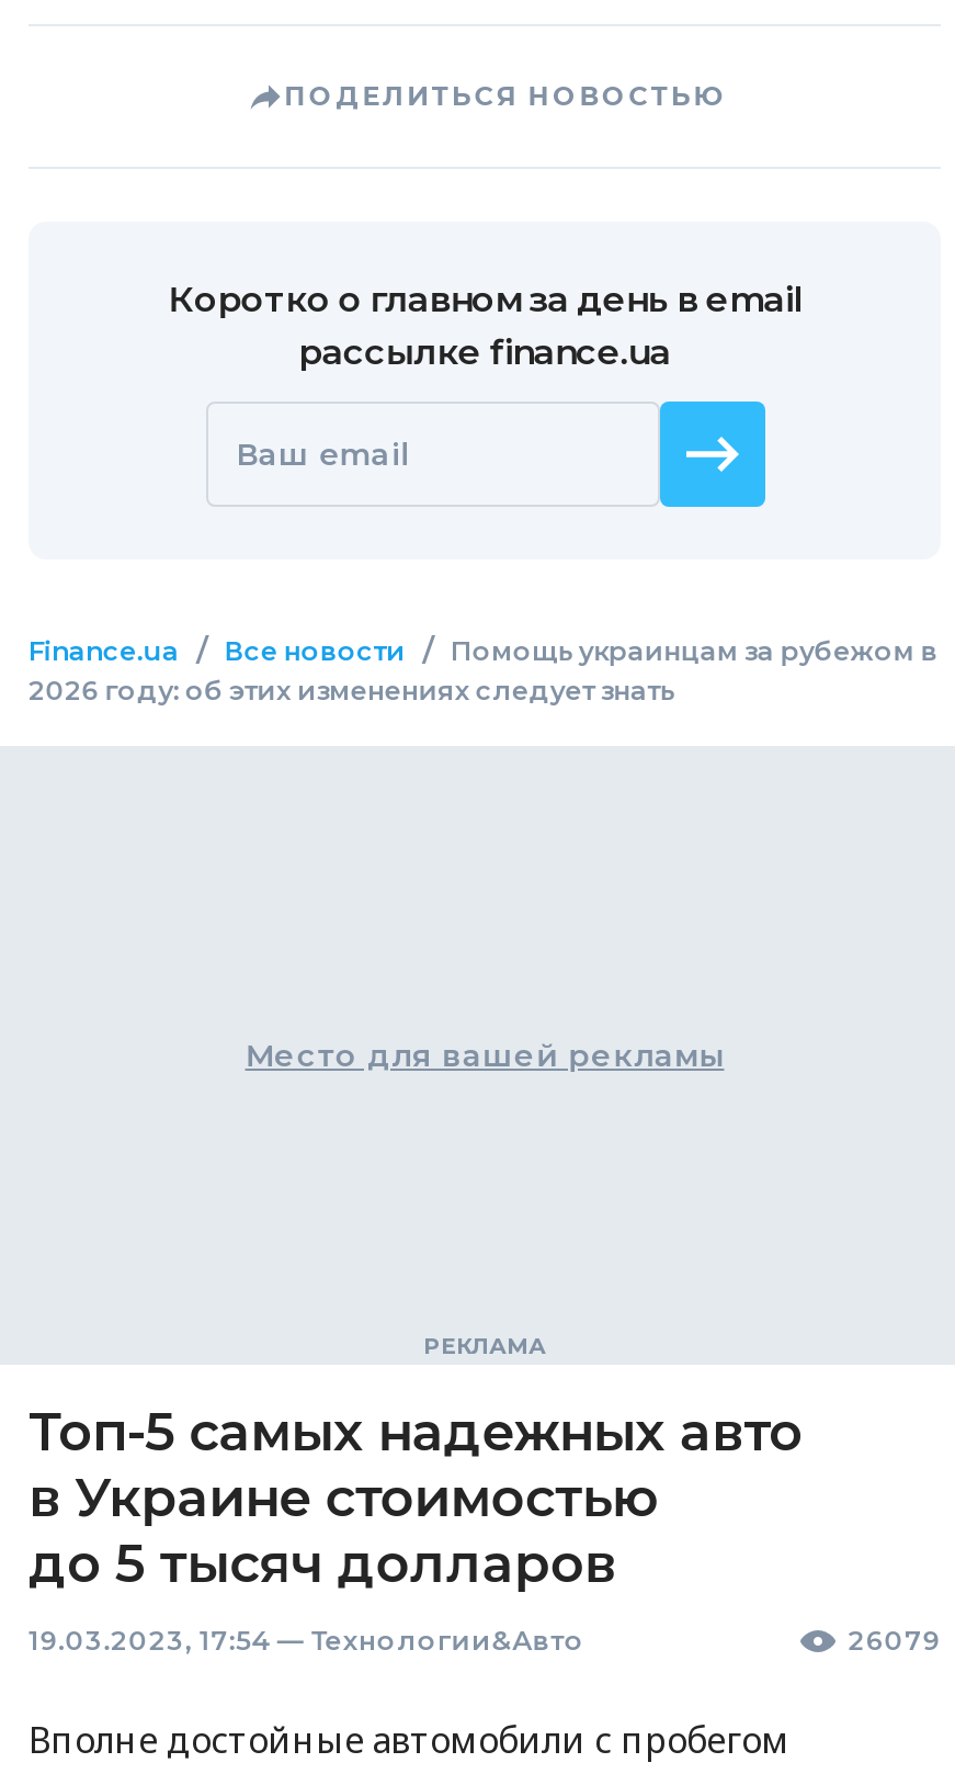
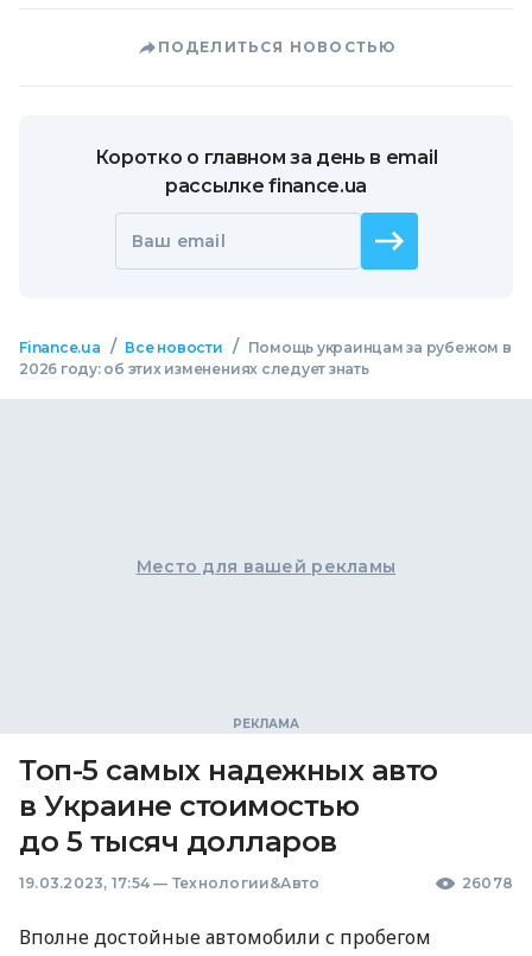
- 26079
+ 26078
